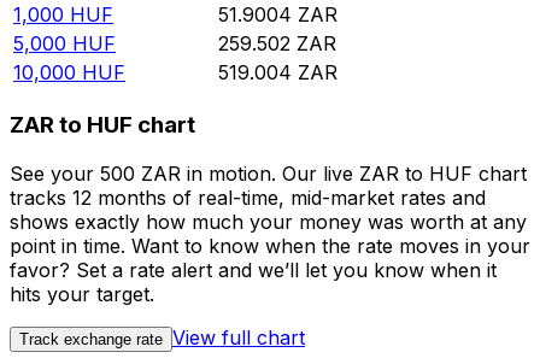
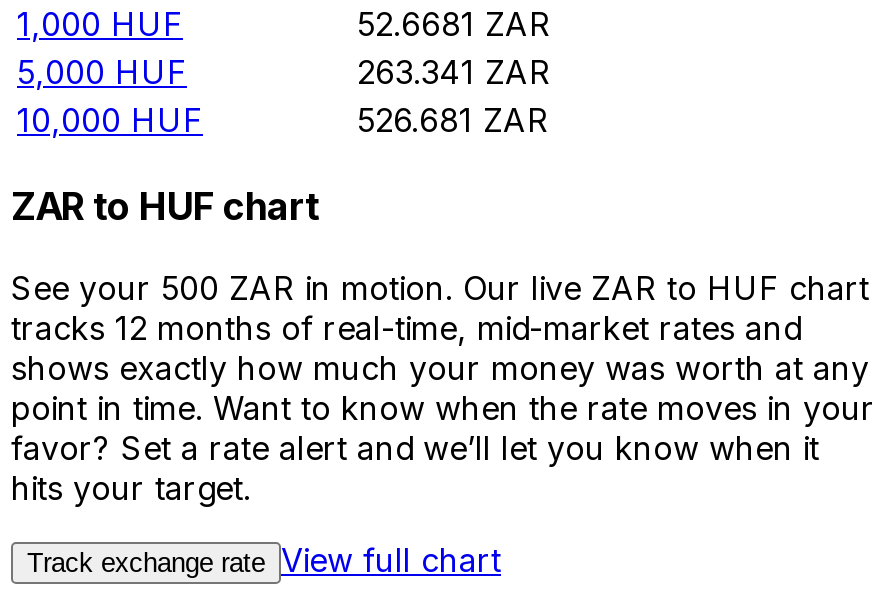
- 51.9004 ZAR
+ 52.6681 ZAR

- 259.502 ZAR
+ 263.341 ZAR

- 519.004 ZAR
+ 526.681 ZAR
